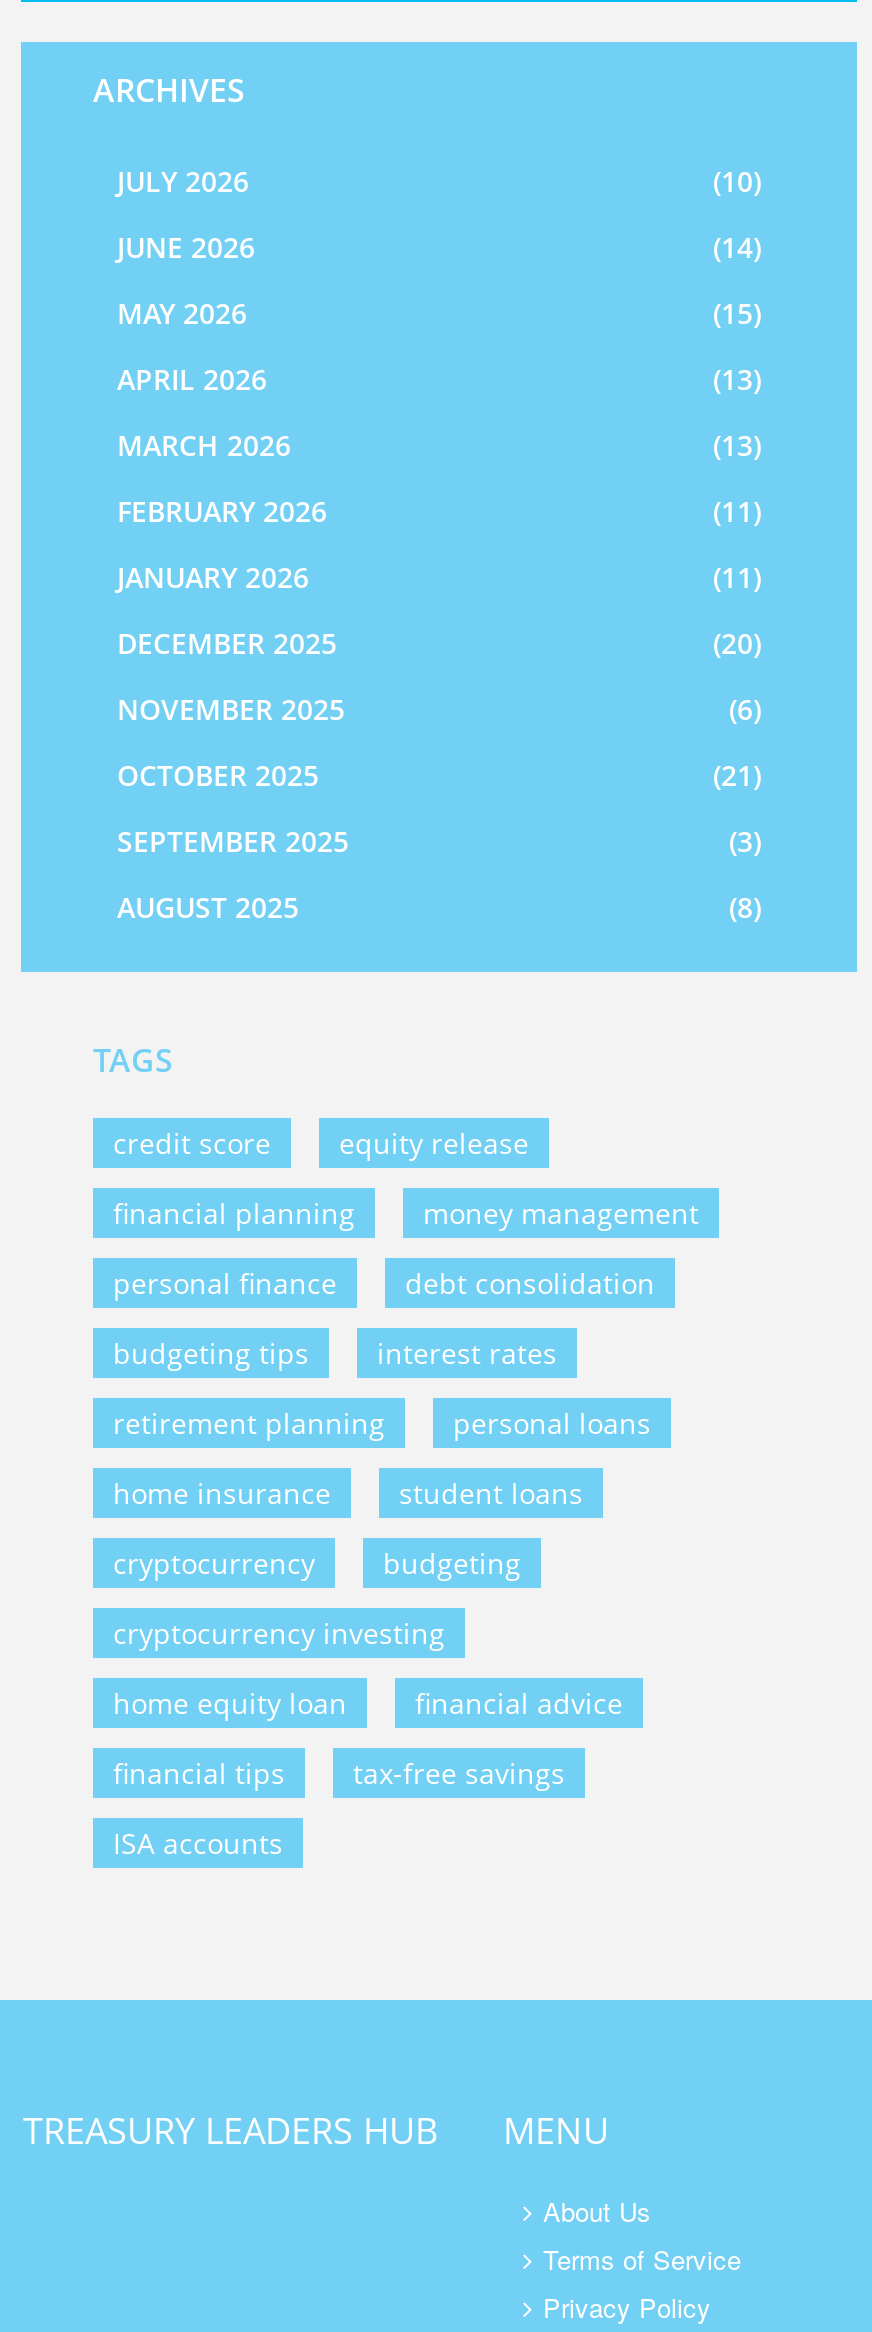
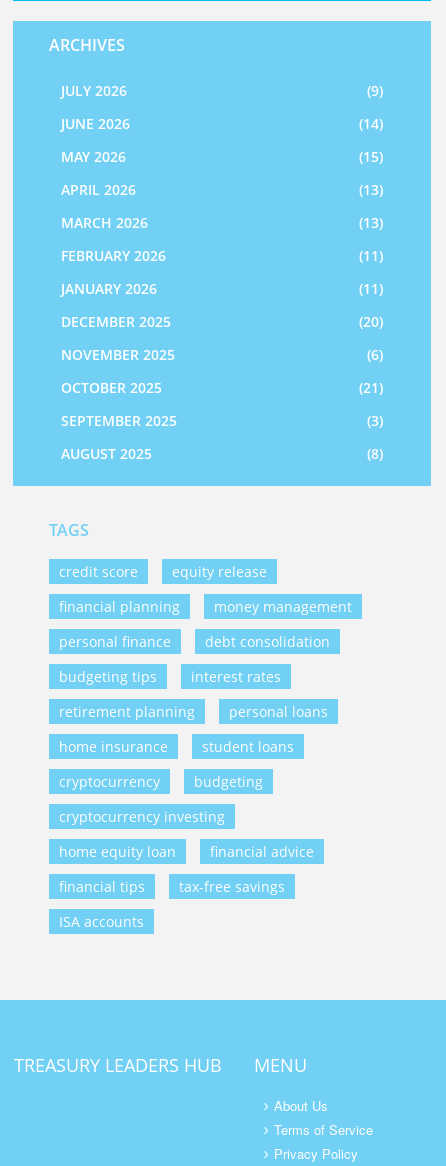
- (10)
+ (9)
